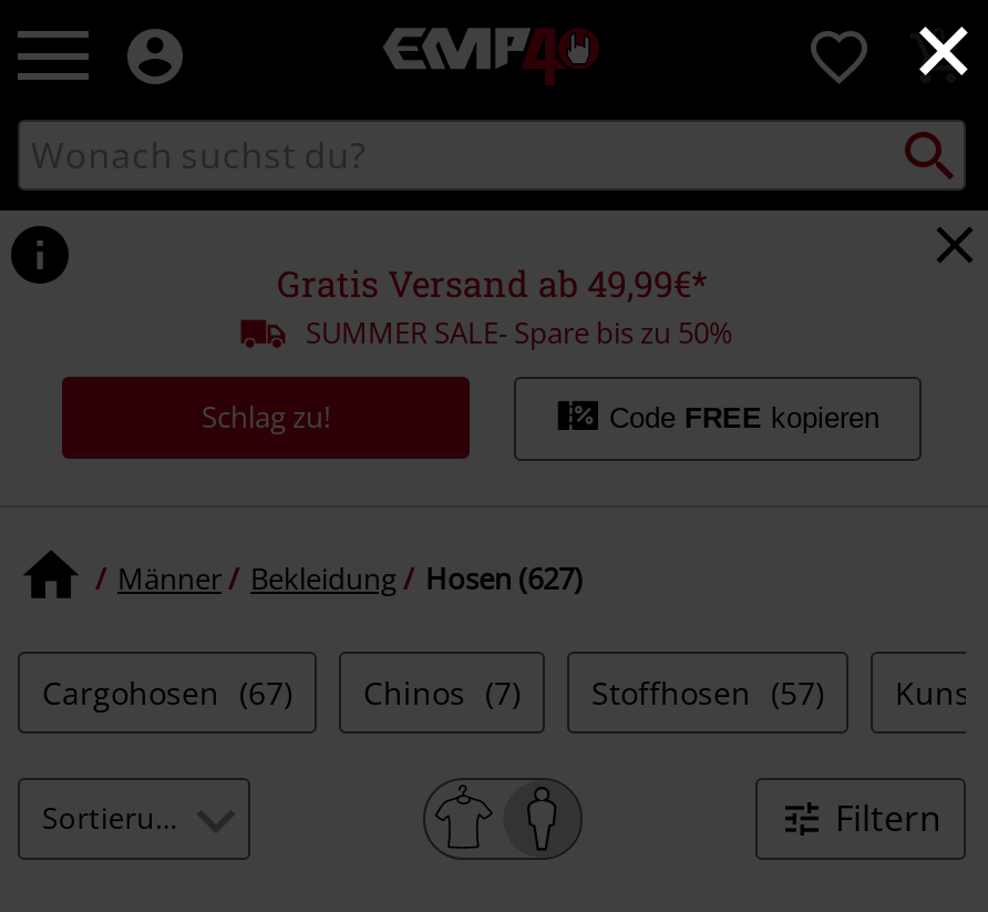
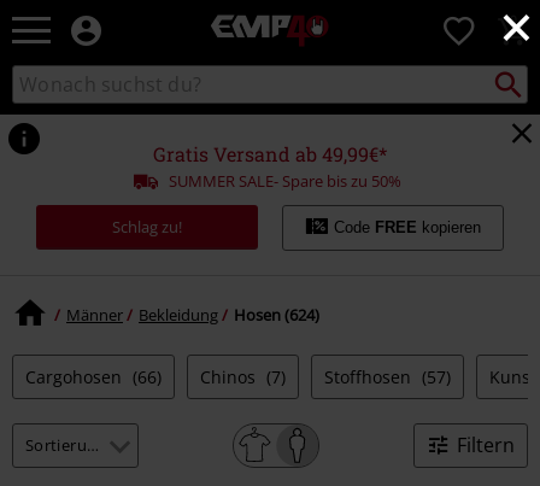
- Männer Bekleidung Hosen (627)
+ Männer Bekleidung Hosen (624)

- Cargohosen (67)
+ Cargohosen (66)
